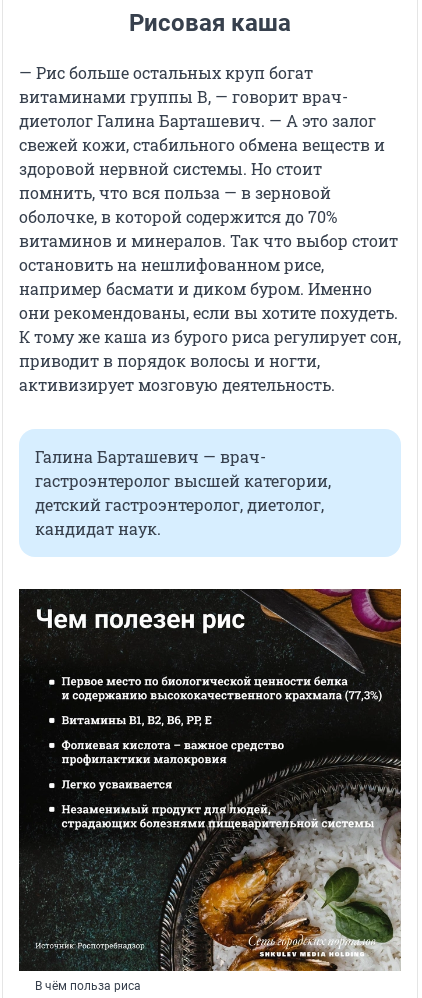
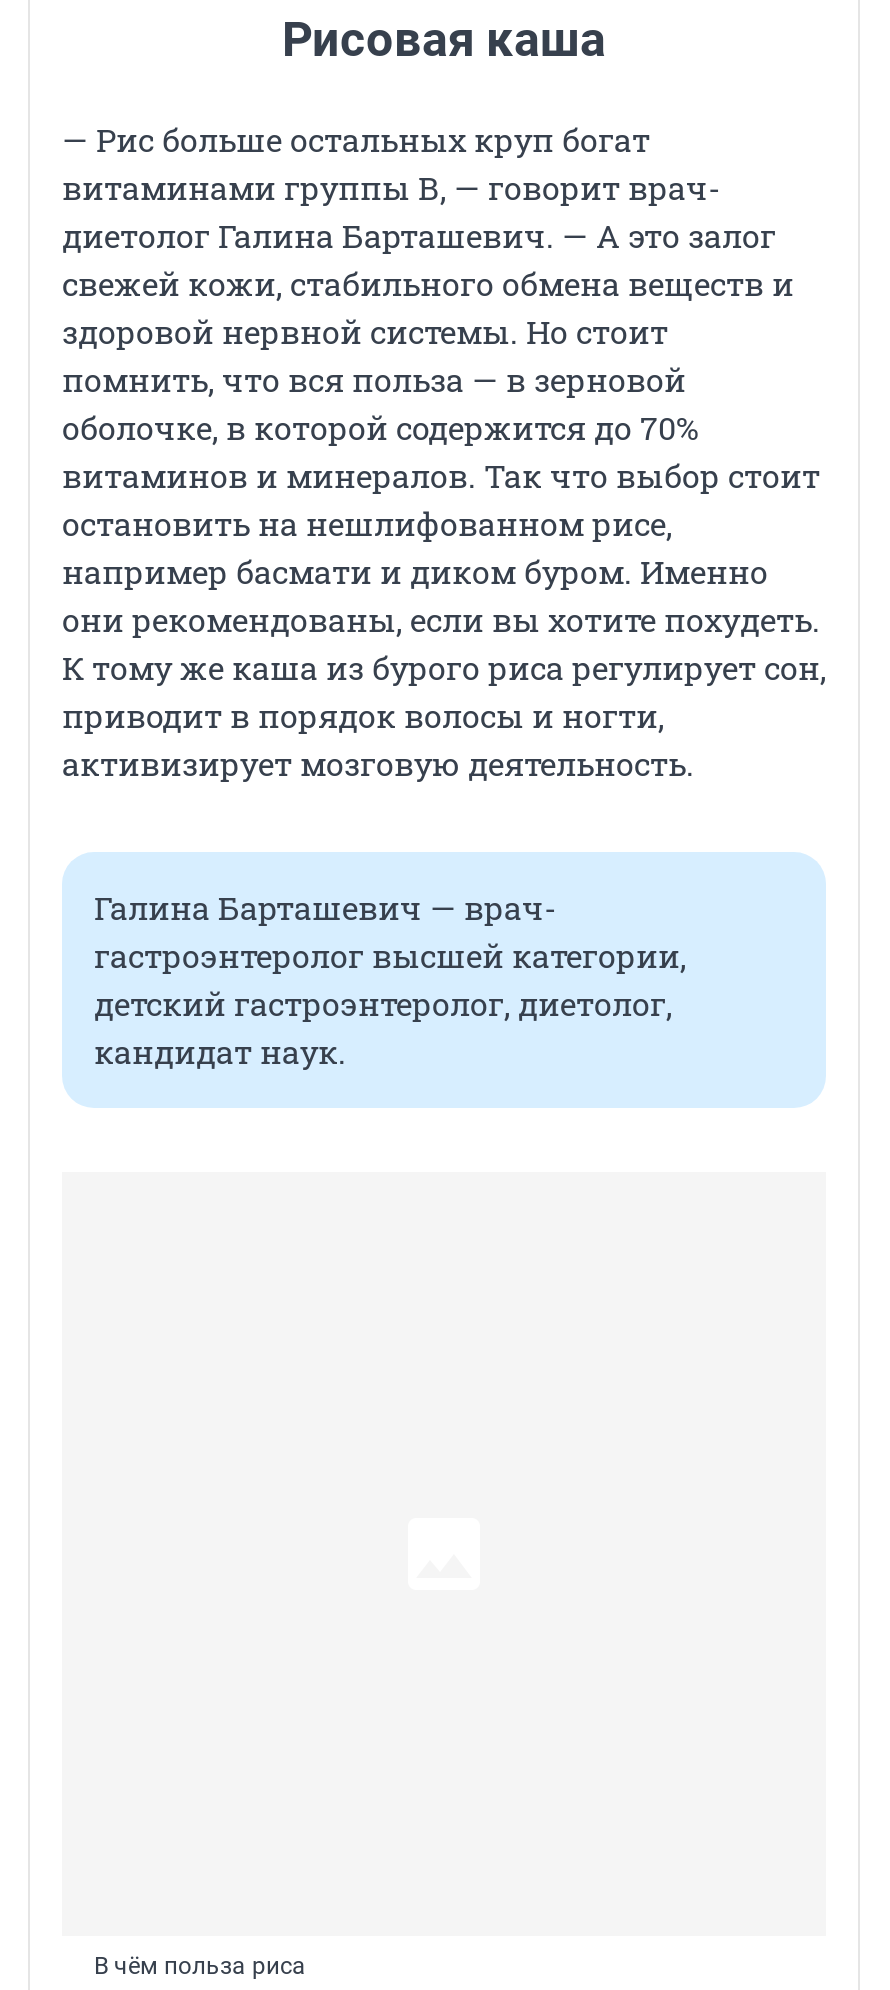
- [image]
